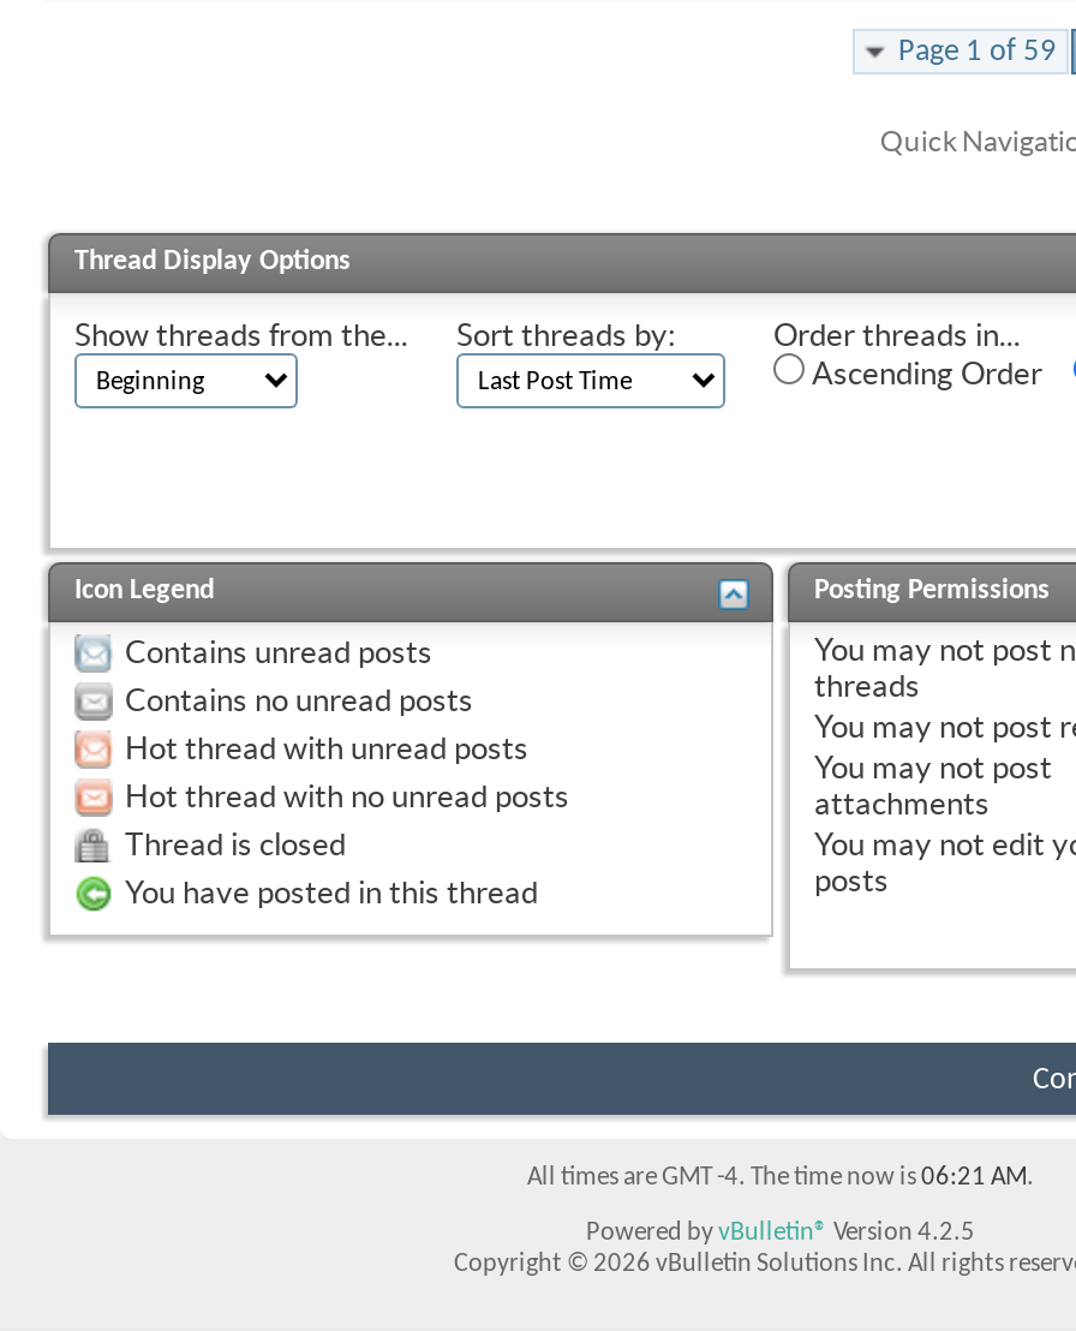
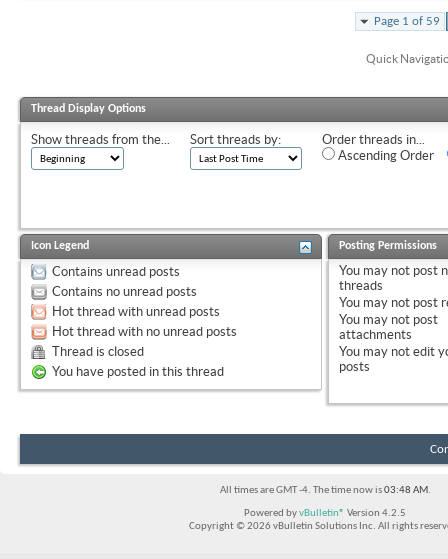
- All times are GMT -4. The time now is 06:21 AM.
+ All times are GMT -4. The time now is 03:48 AM.
